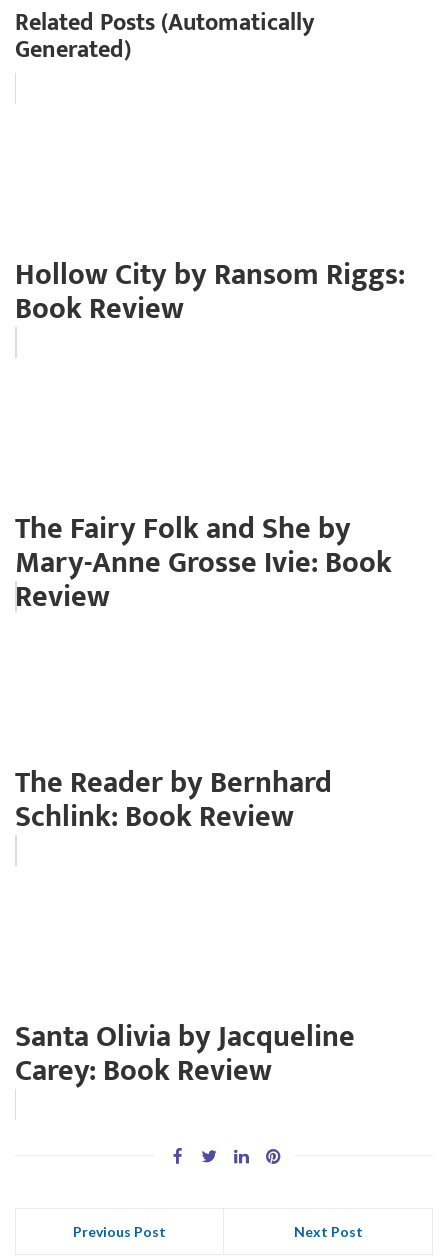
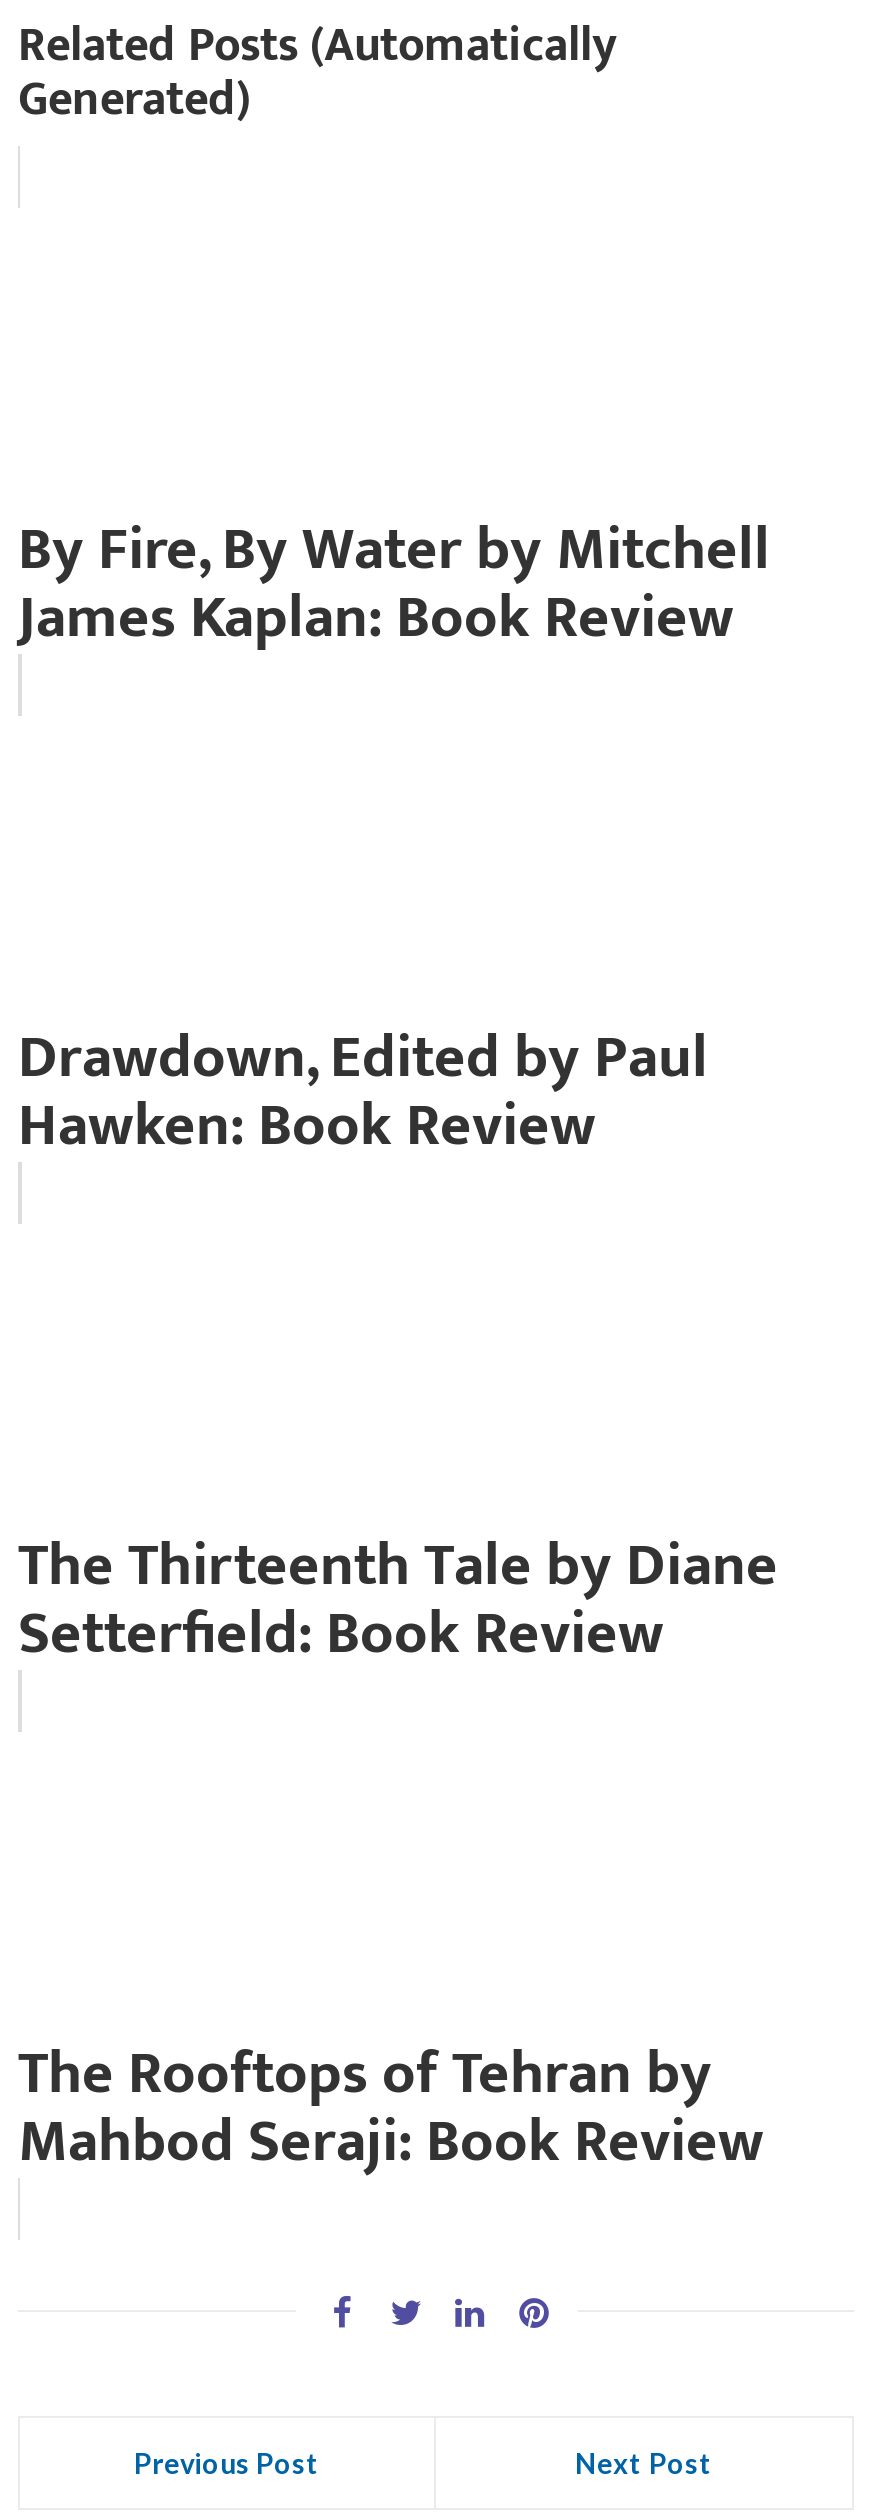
- Hollow City by Ransom Riggs:
- Book Review
+ By Fire, By Water by Mitchell
+ James Kaplan: Book Review

- The Fairy Folk and She by
- Mary-Anne Grosse Ivie: Book
- Review
+ Drawdown, Edited by Paul
+ Hawken: Book Review

- The Reader by Bernhard
- Schlink: Book Review
+ The Thirteenth Tale by Diane
+ Setterfield: Book Review

- Santa Olivia by Jacqueline
- Carey: Book Review
+ The Rooftops of Tehran by
+ Mahbod Seraji: Book Review
